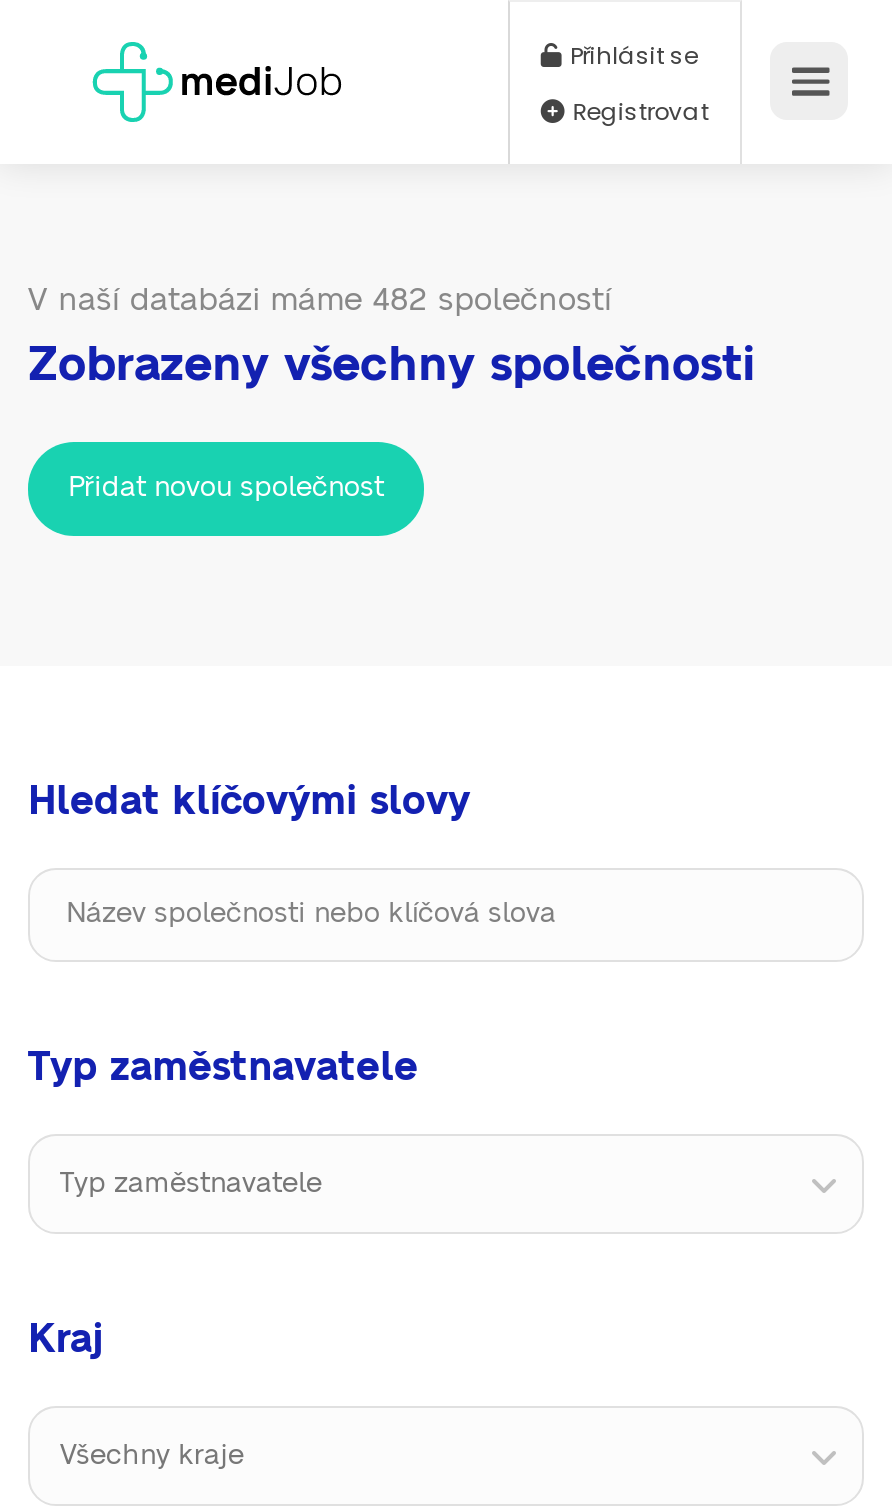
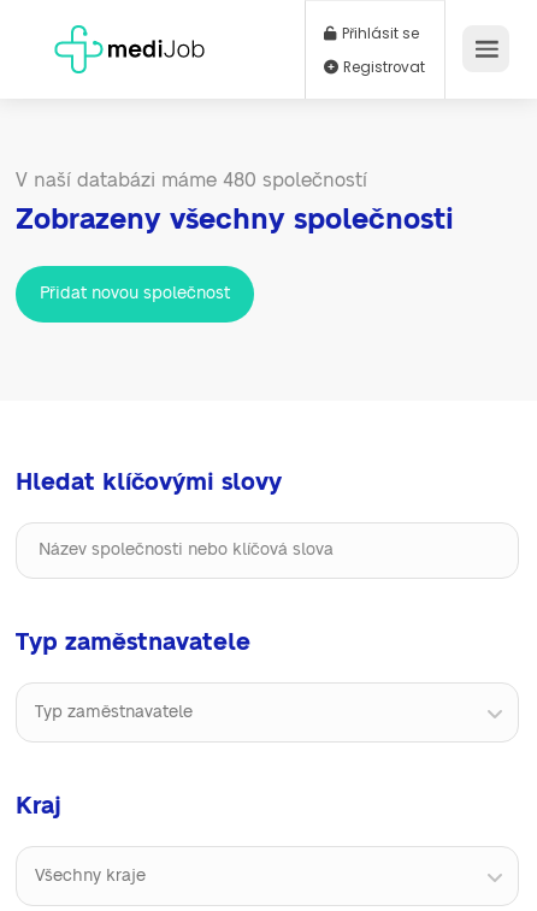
- V naší databázi máme 482 společností
+ V naší databázi máme 480 společností
